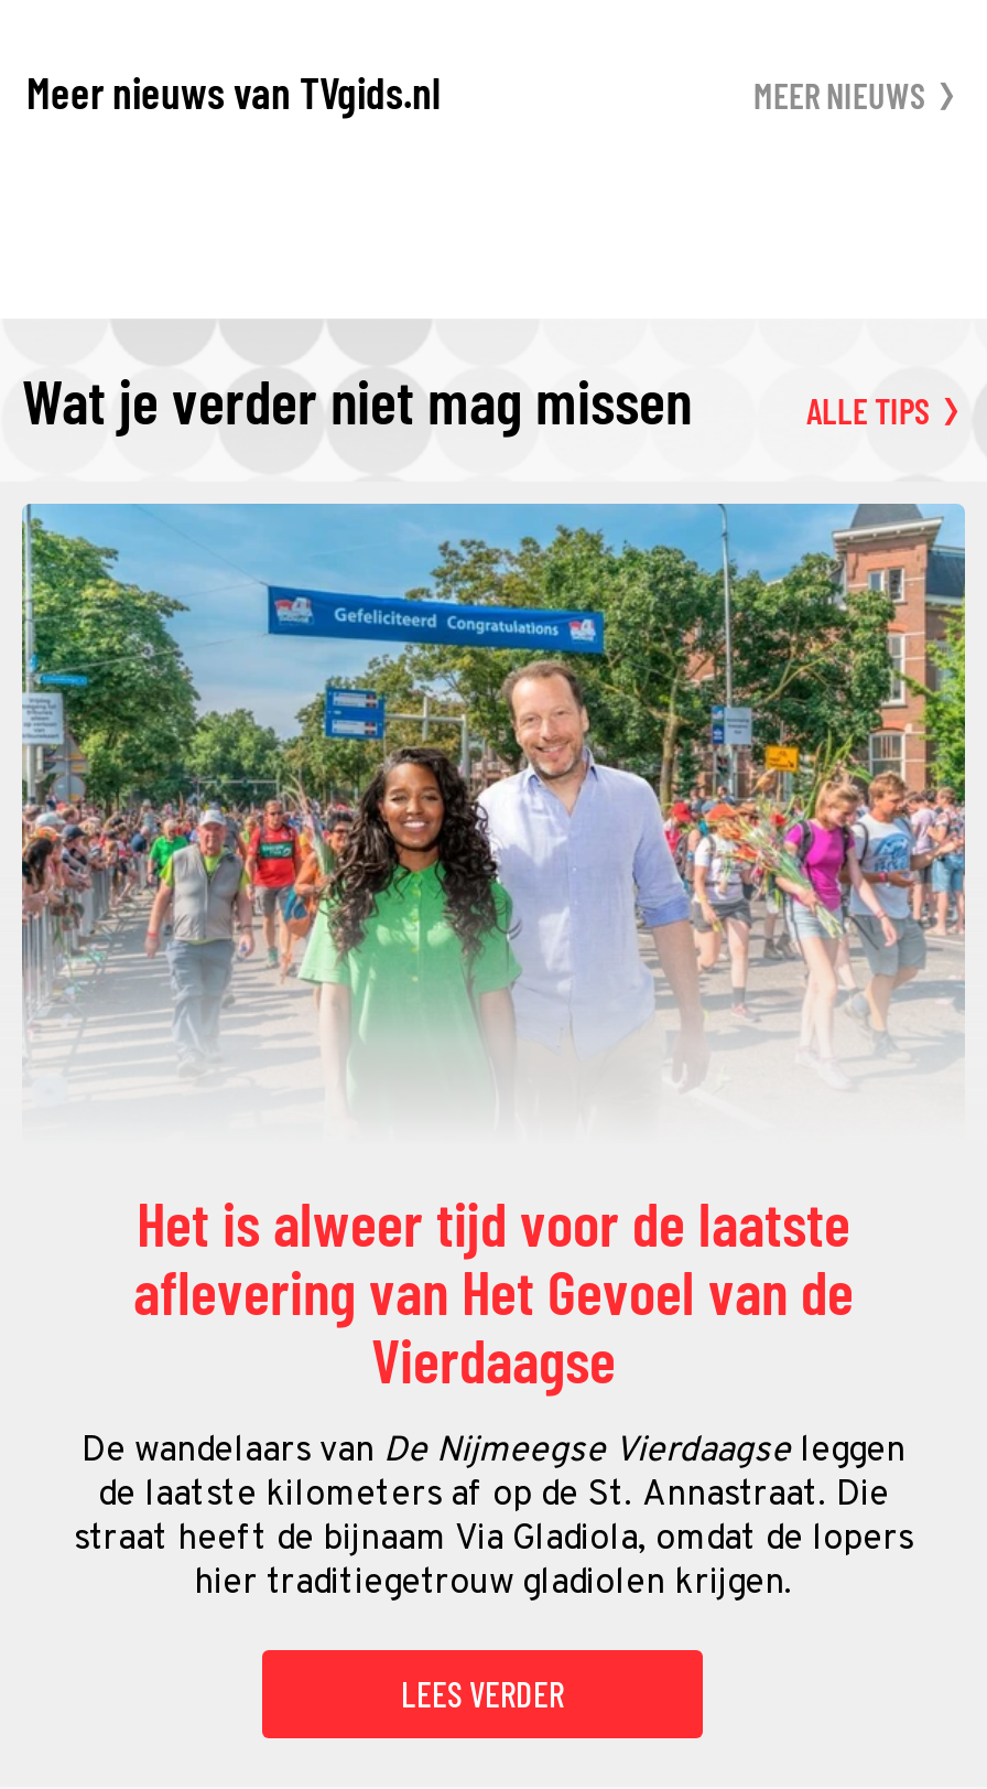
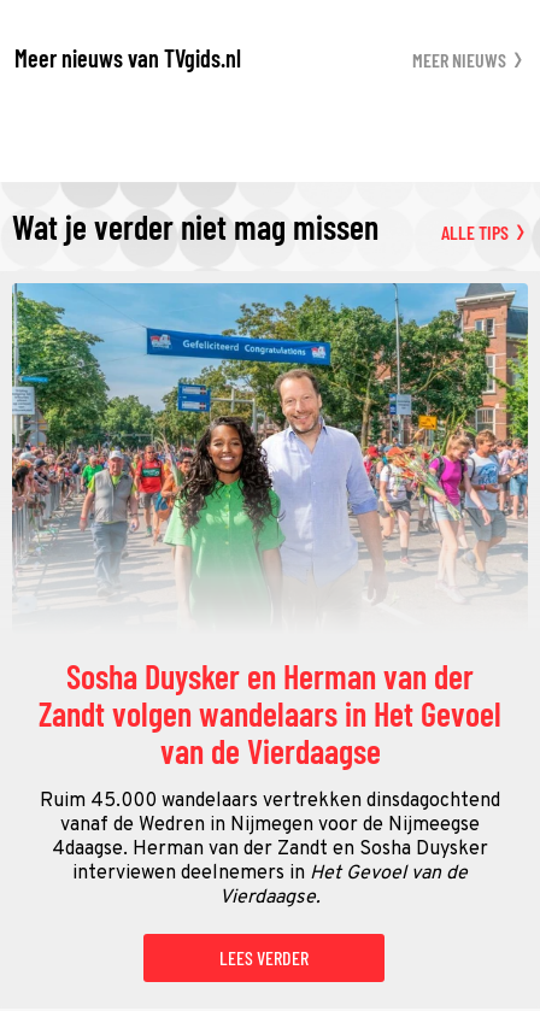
- Het is alweer tijd voor de laatste
- aflevering van Het Gevoel van de
- Vierdaagse
- De wandelaars van De Nijmeegse Vierdaagse leggen
- de laatste kilometers af op de St. Annastraat. Die
- straat heeft de bijnaam Via Gladiola, omdat de lopers
- hier traditiegetrouw gladiolen krijgen.
+ Sosha Duysker en Herman van der
+ Zandt volgen wandelaars in Het Gevoel
+ van de Vierdaagse
+ Ruim 45.000 wandelaars vertrekken dinsdagochtend
+ vanaf de Wedren in Nijmegen voor de Nijmeegse
+ 4daagse. Herman van der Zandt en Sosha Duysker
+ interviewen deelnemers in Het Gevoel van de
+ Vierdaagse.
